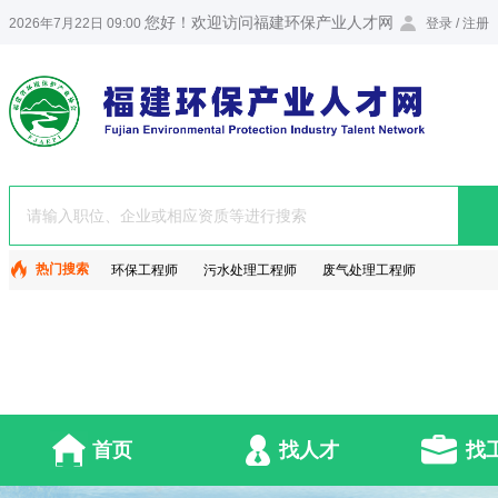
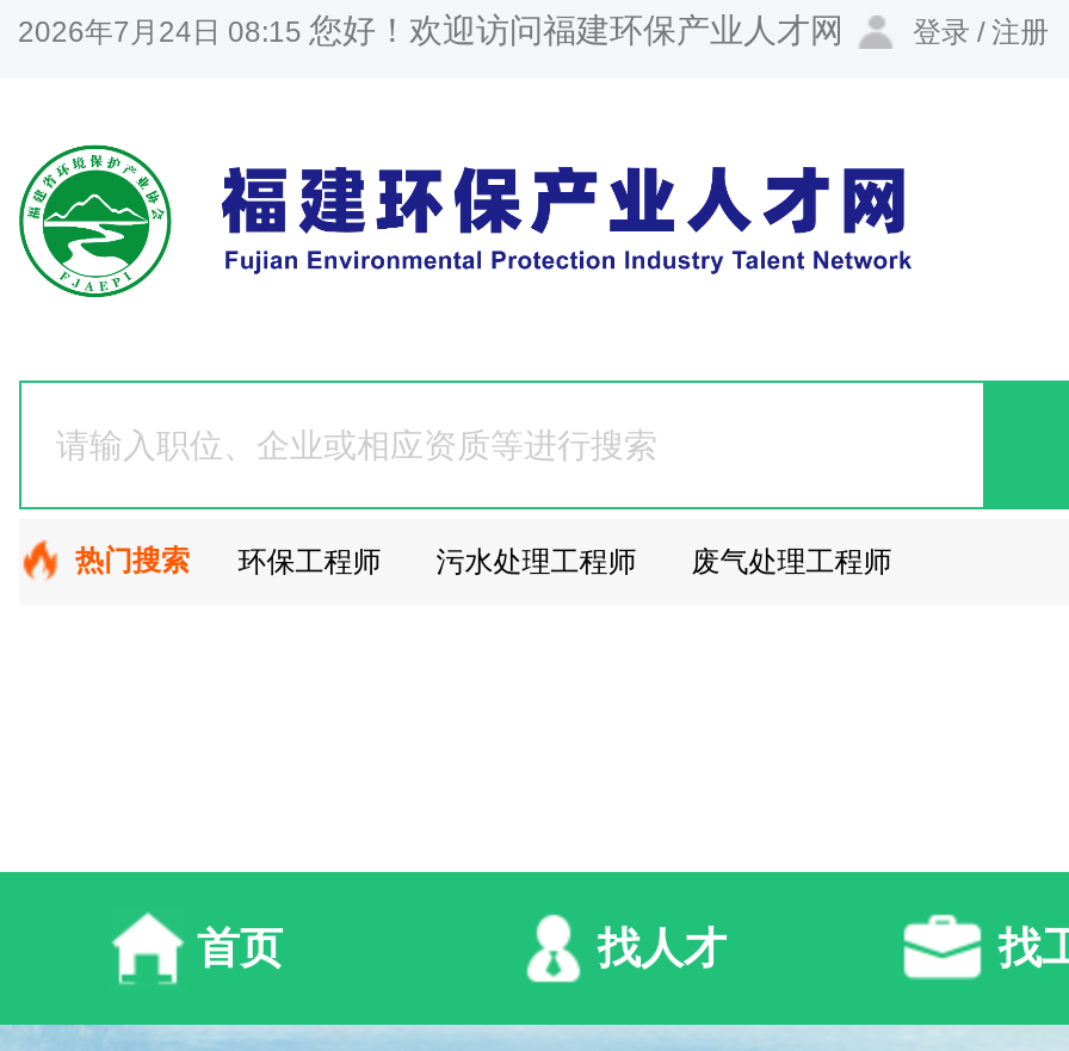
- 2026年7月22日 09:00 您好！欢迎访问福建环保产业人才网
+ 2026年7月24日 08:15 您好！欢迎访问福建环保产业人才网
